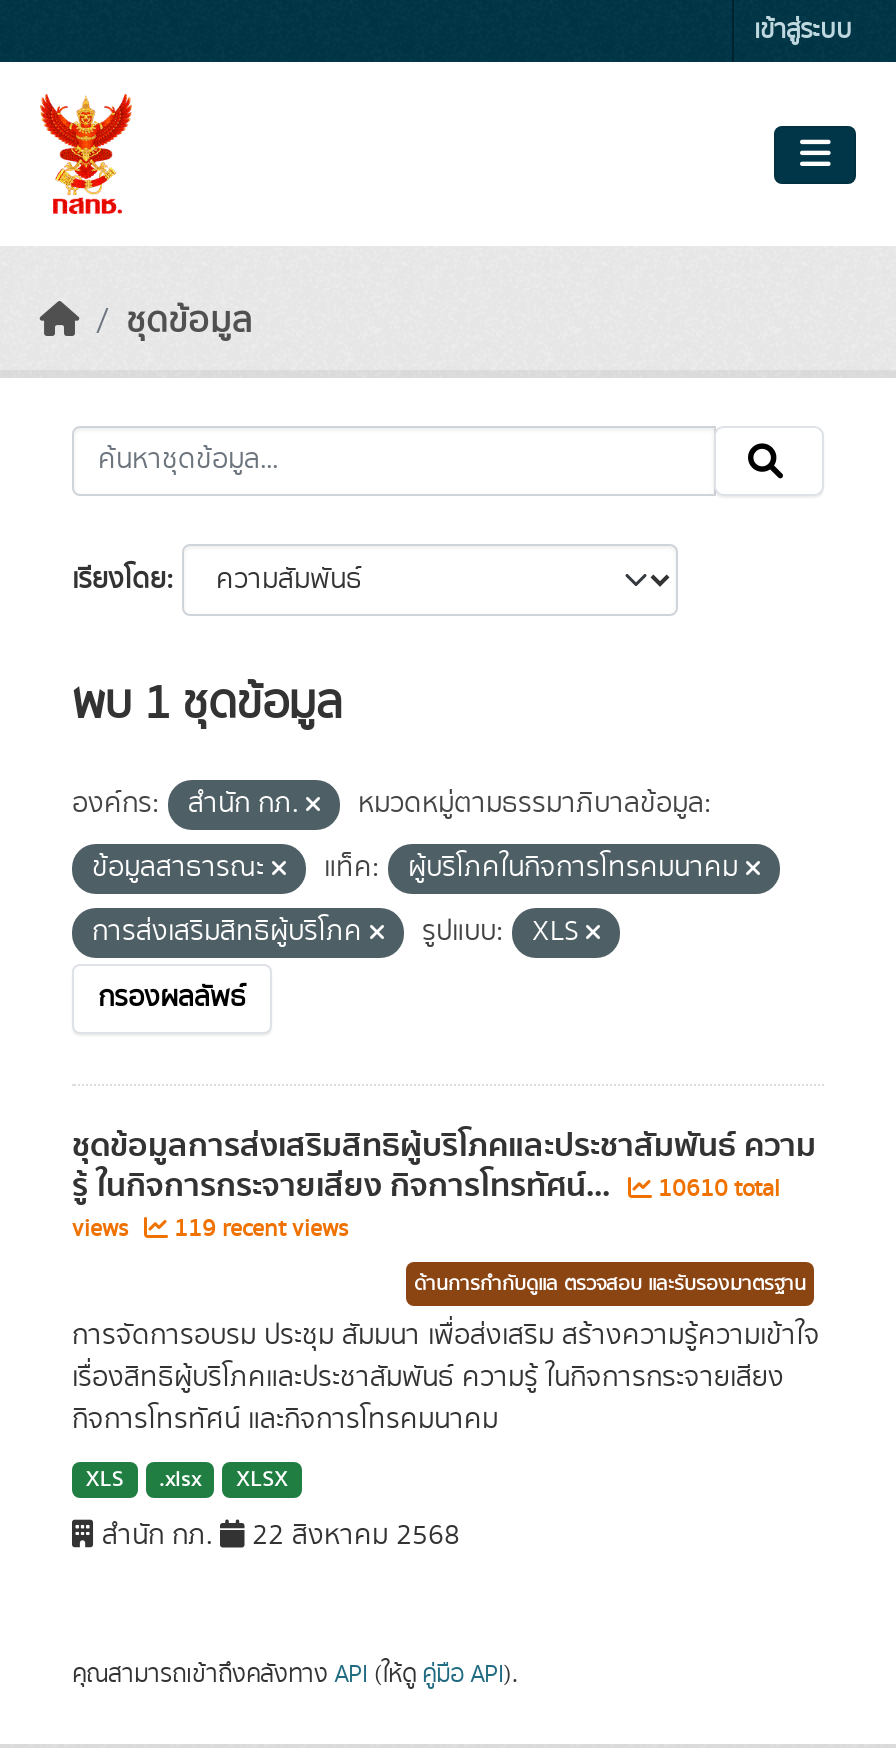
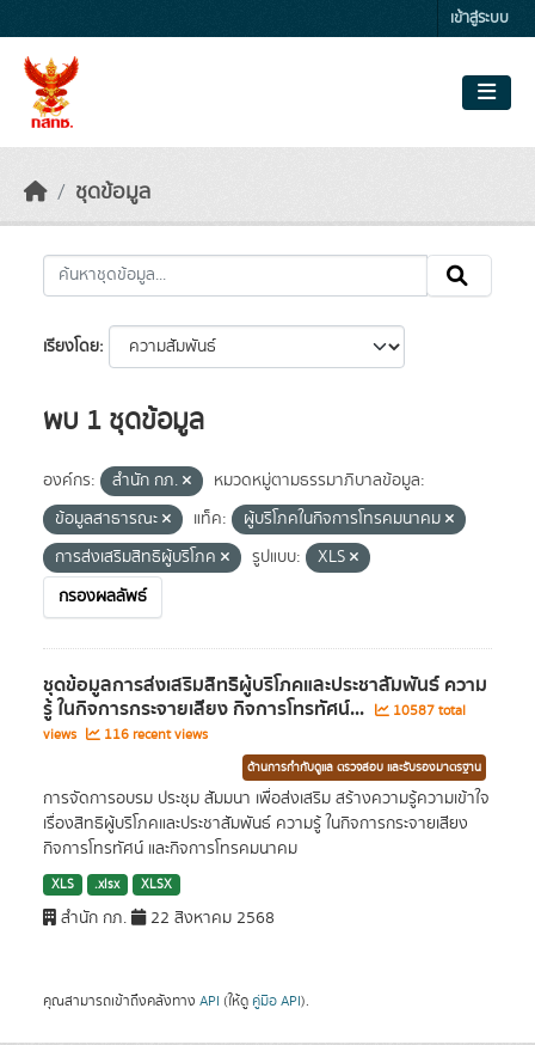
- รู้ ในกิจการกระจายเสียง กิจการโทรทัศน์... 10610 total
+ รู้ ในกิจการกระจายเสียง กิจการโทรทัศน์... 10587 total

- views 119 recent views
+ views 116 recent views
